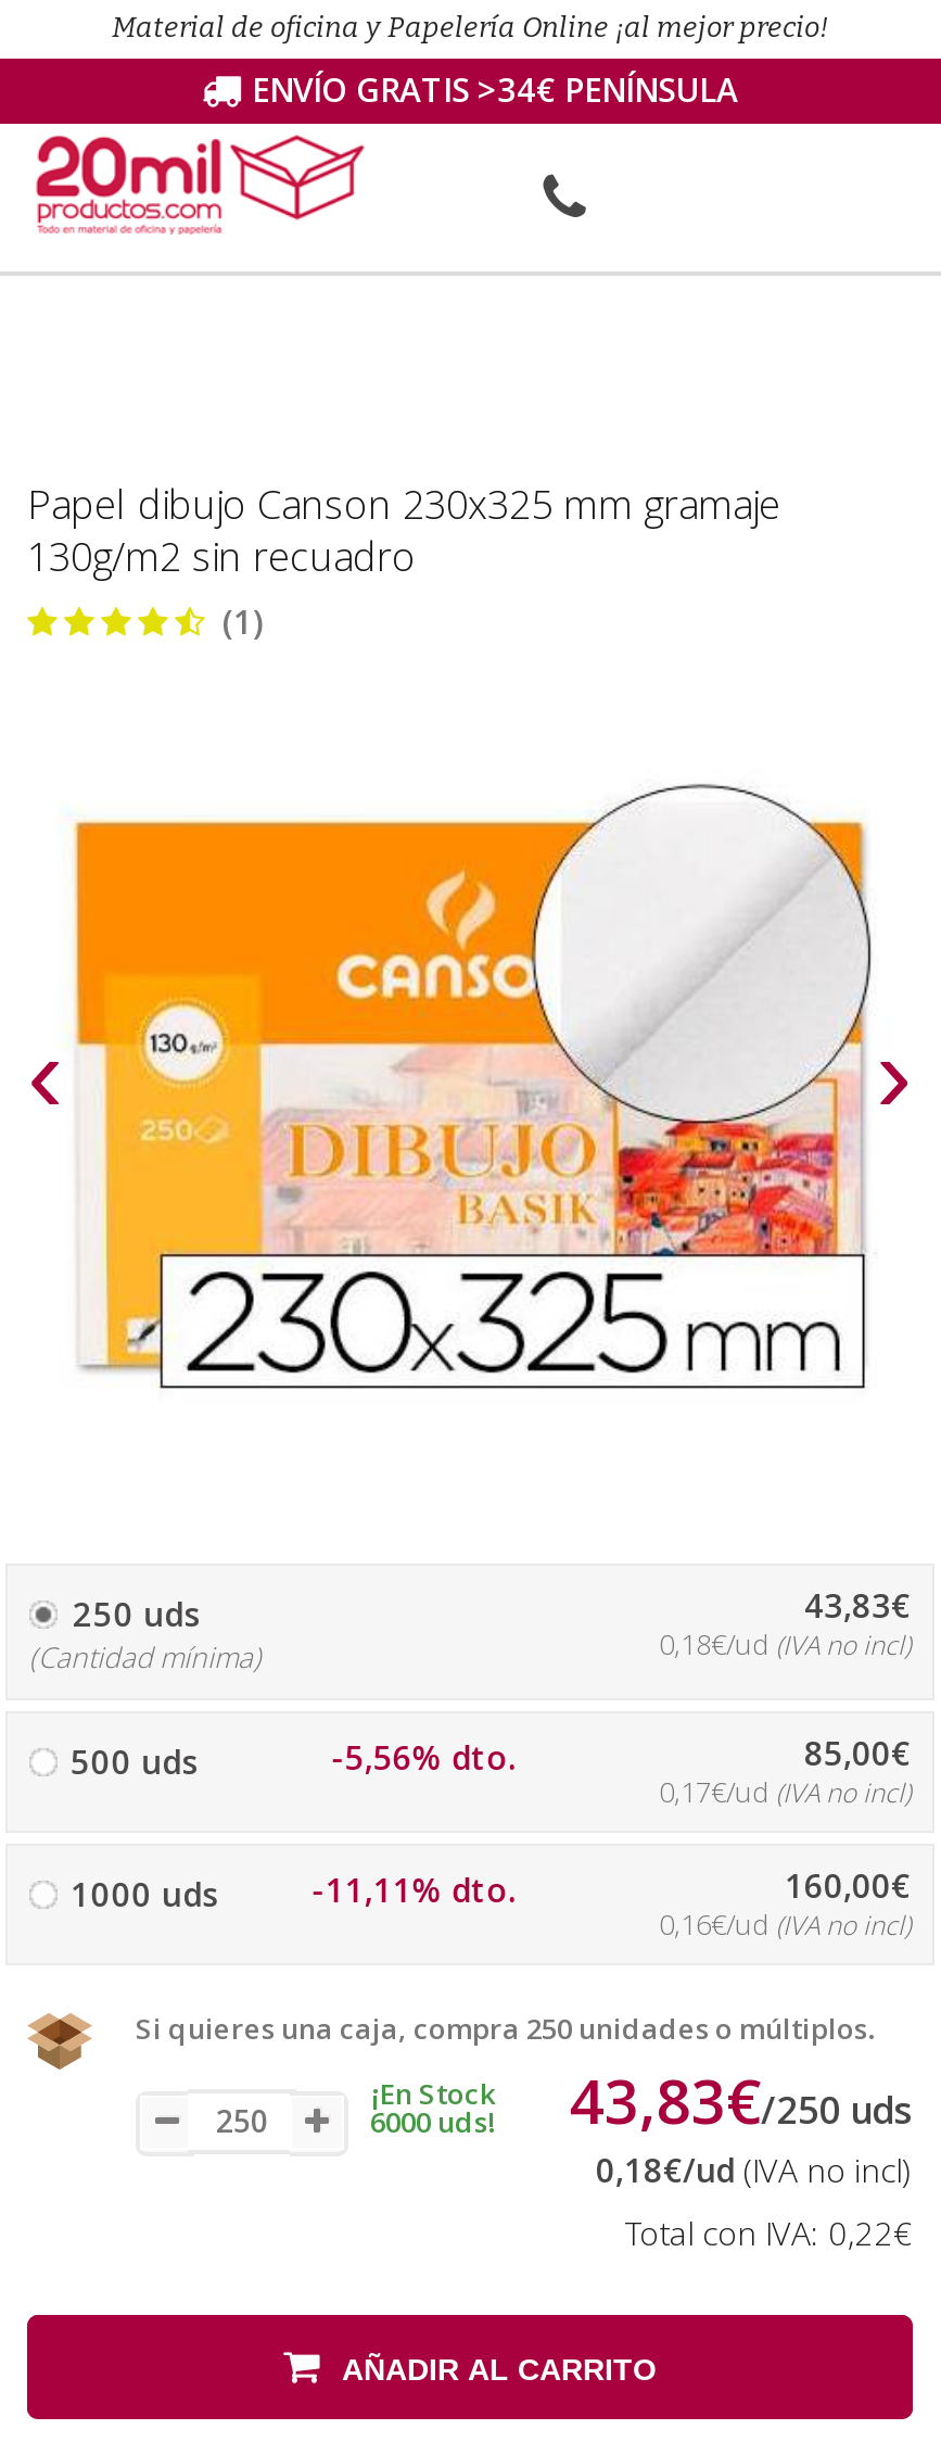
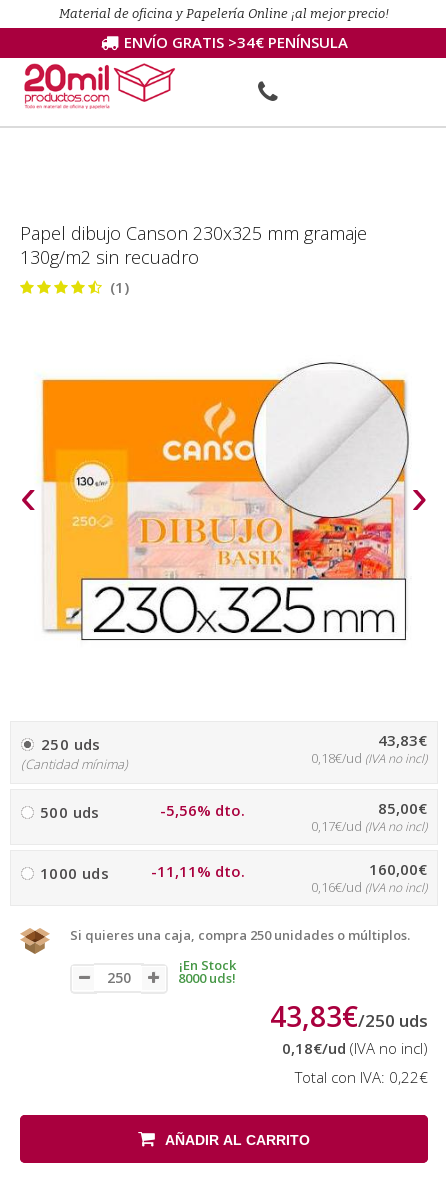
- 6000 uds!
+ 8000 uds!
